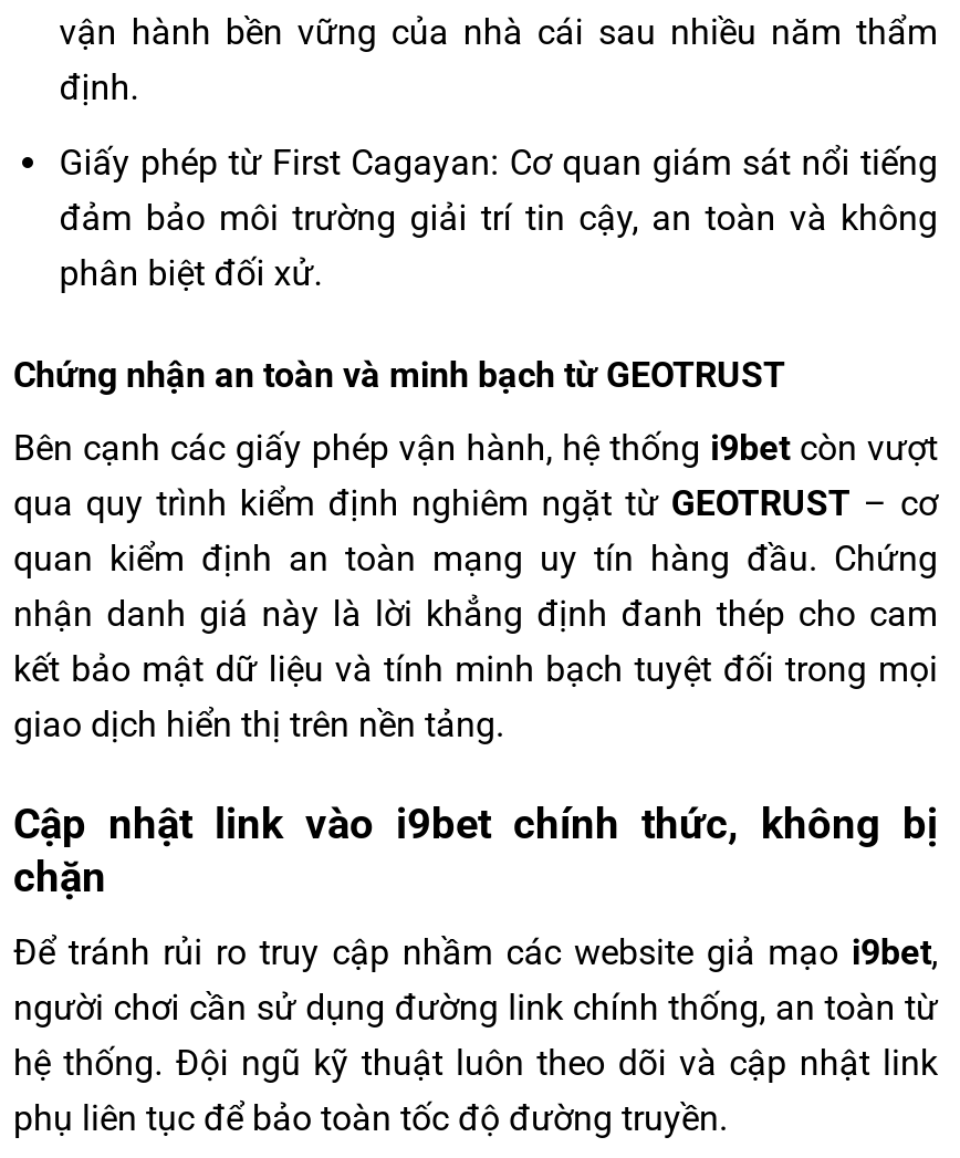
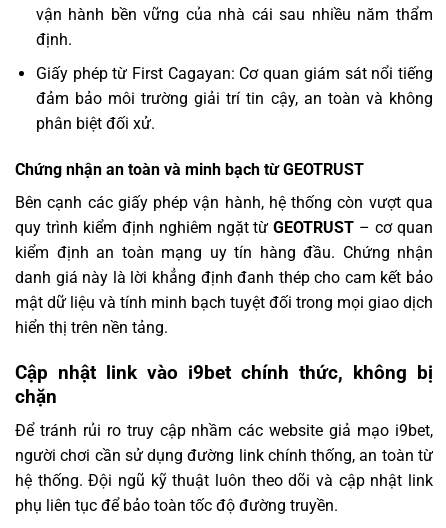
- Bên cạnh các giấy phép vận hành, hệ thống i9bet còn vượt
- qua quy trình kiểm định nghiêm ngặt từ GEOTRUST – cơ
- quan kiểm định an toàn mạng uy tín hàng đầu. Chứng
- nhận danh giá này là lời khẳng định đanh thép cho cam
- kết bảo mật dữ liệu và tính minh bạch tuyệt đối trong mọi
- giao dịch hiển thị trên nền tảng.
+ Bên cạnh các giấy phép vận hành, hệ thống còn vượt qua
+ quy trình kiểm định nghiêm ngặt từ GEOTRUST – cơ quan
+ kiểm định an toàn mạng uy tín hàng đầu. Chứng nhận
+ danh giá này là lời khẳng định đanh thép cho cam kết bảo
+ mật dữ liệu và tính minh bạch tuyệt đối trong mọi giao dịch
+ hiển thị trên nền tảng.
